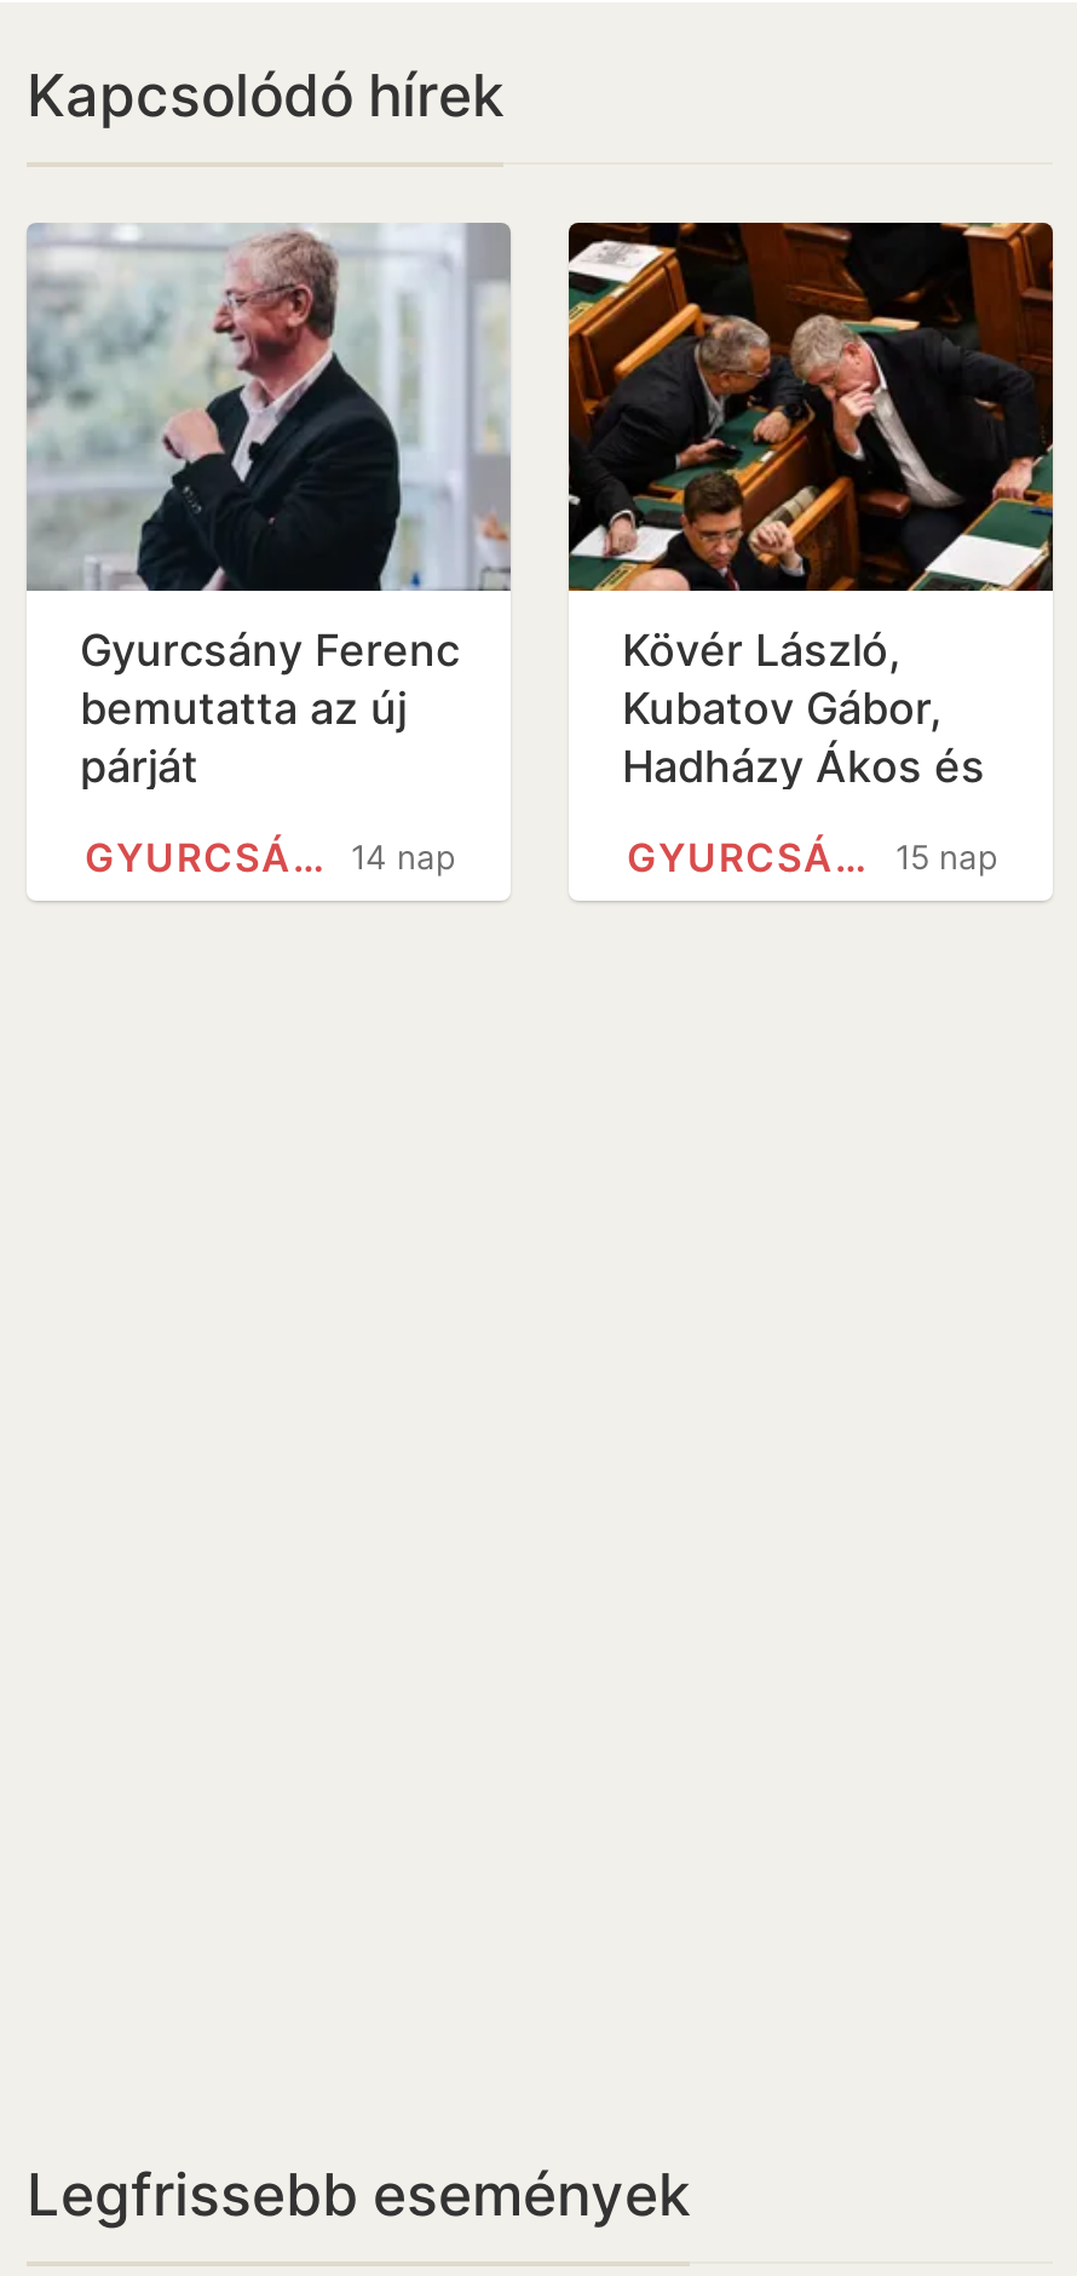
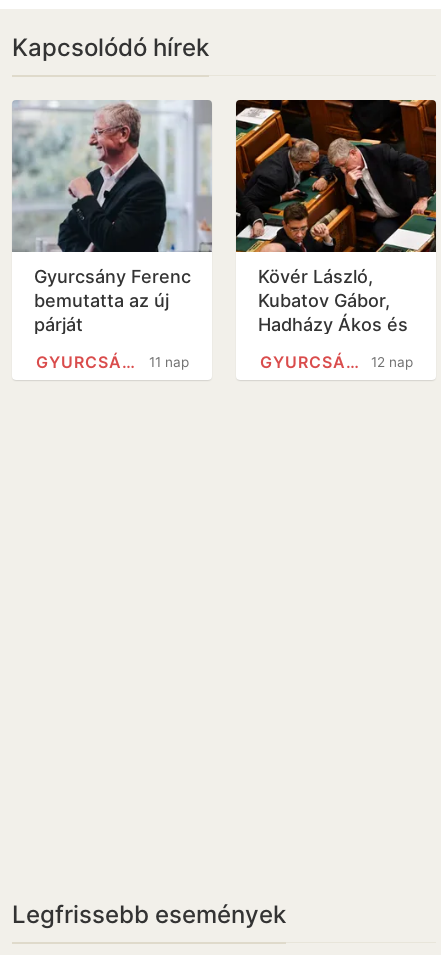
- 14 nap
+ 11 nap

- 15 nap
+ 12 nap
